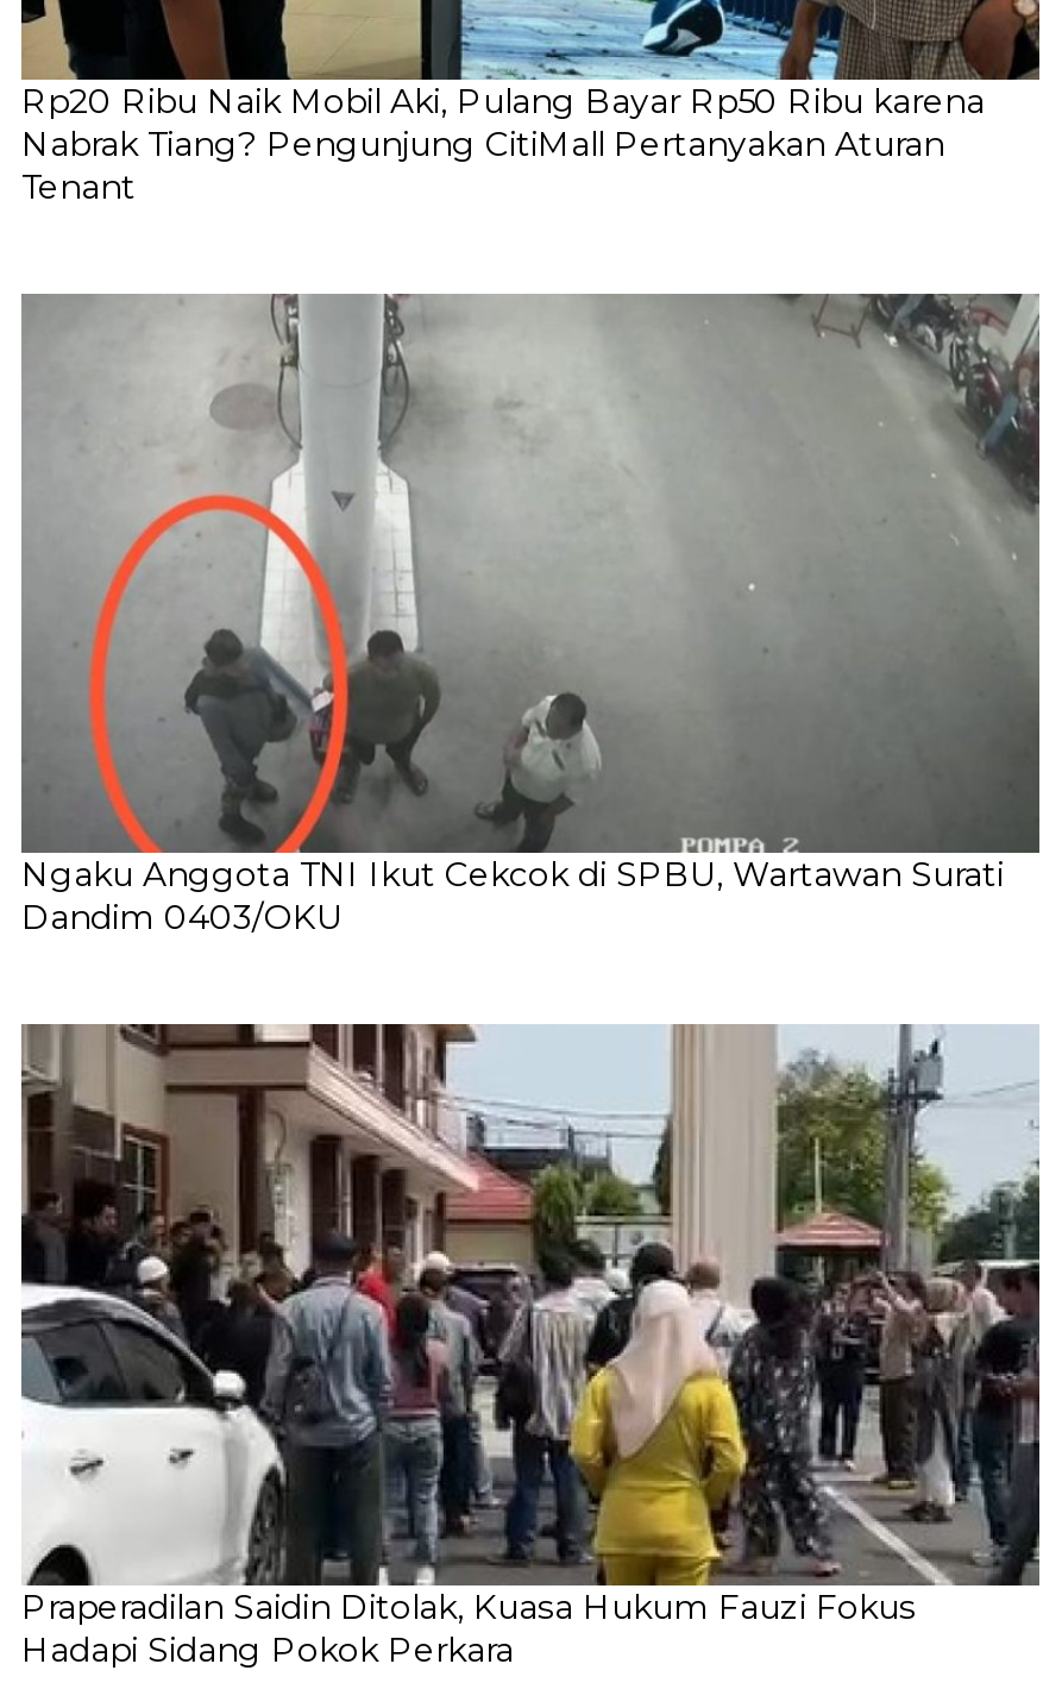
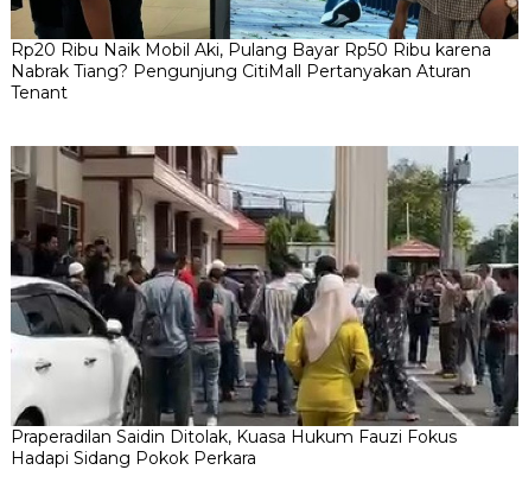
- [image]
- Ngaku Anggota TNI Ikut Cekcok di SPBU, Wartawan Surati
- Dandim 0403/OKU
